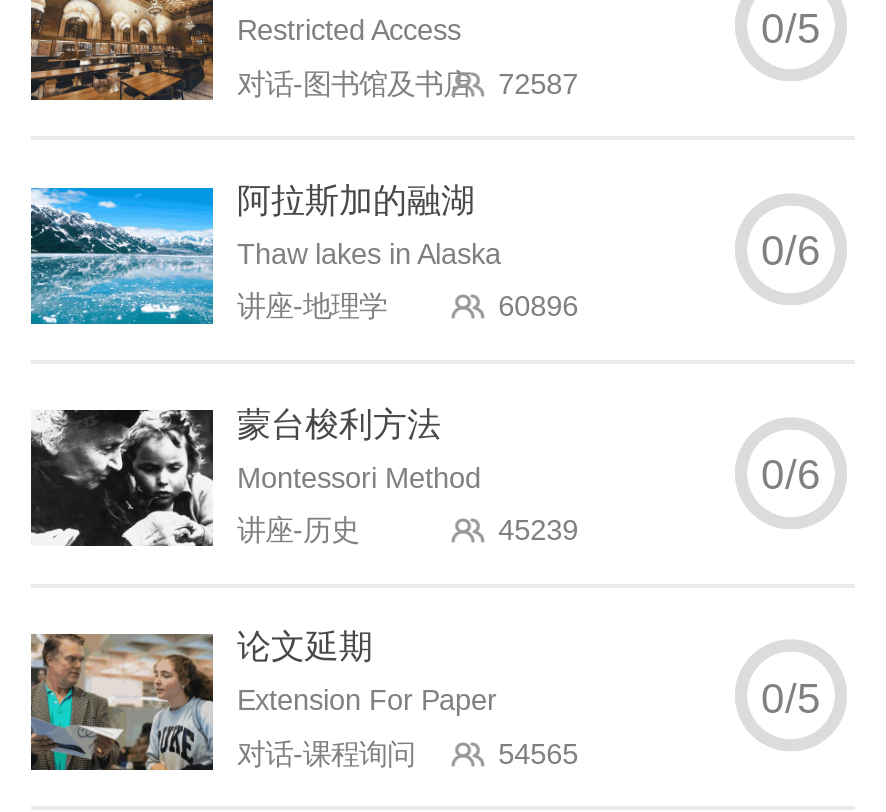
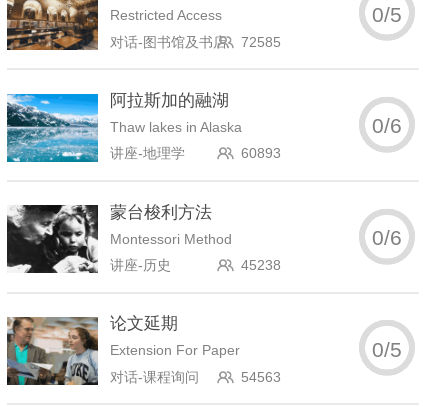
- 对话-图书馆及书店 72587
+ 对话-图书馆及书店 72585

- 60896
+ 60893

- 45239
+ 45238

- 54565
+ 54563
